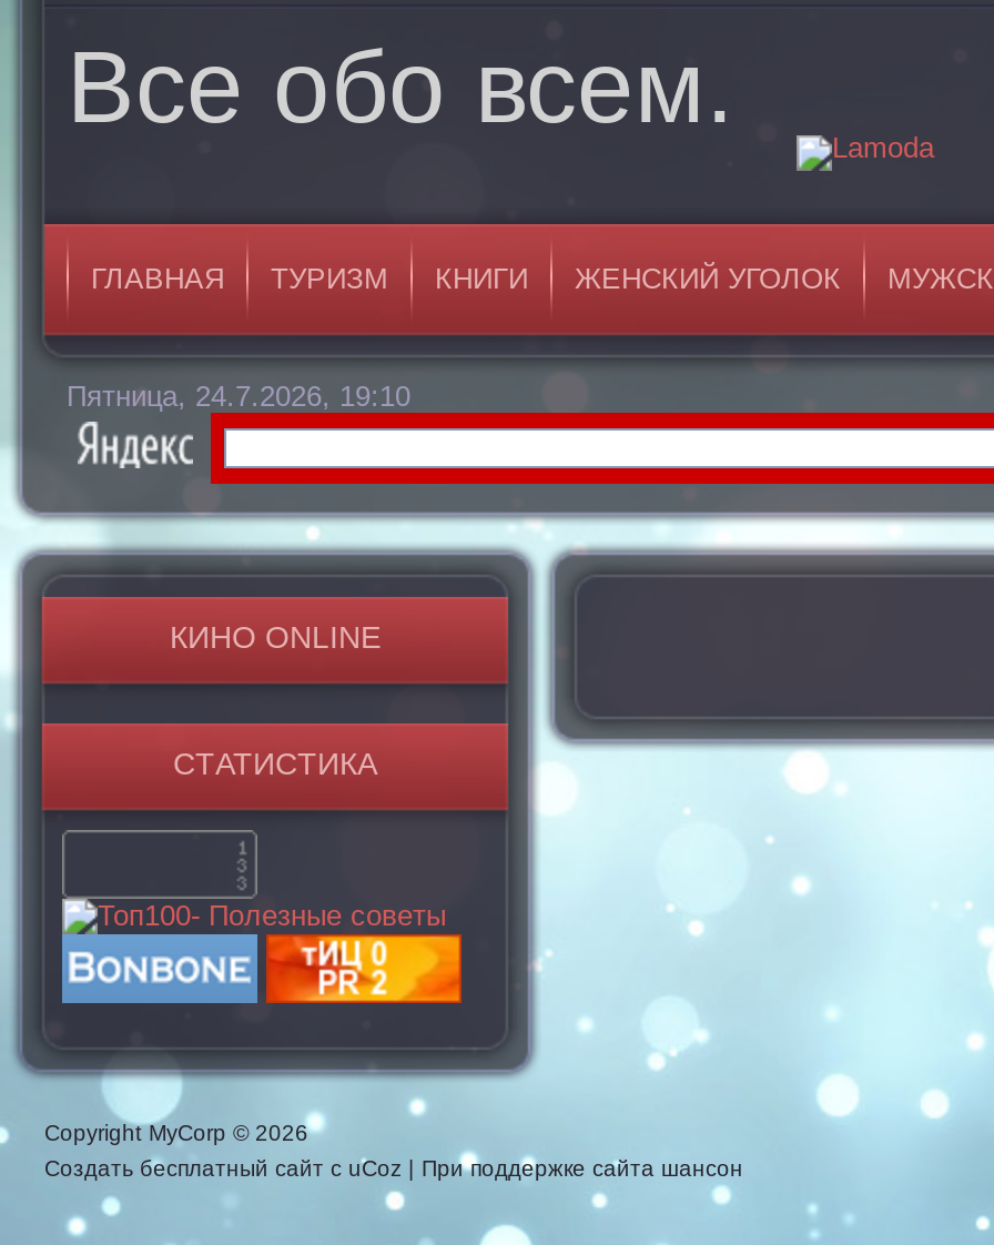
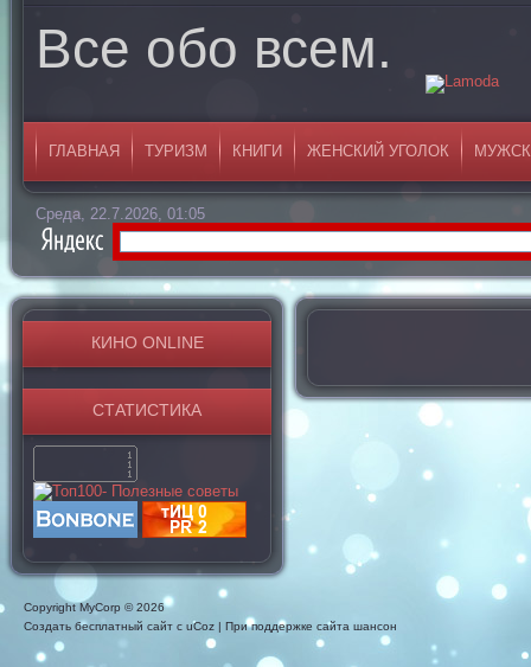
- Пятница, 24.7.2026, 19:10
+ Среда, 22.7.2026, 01:05
